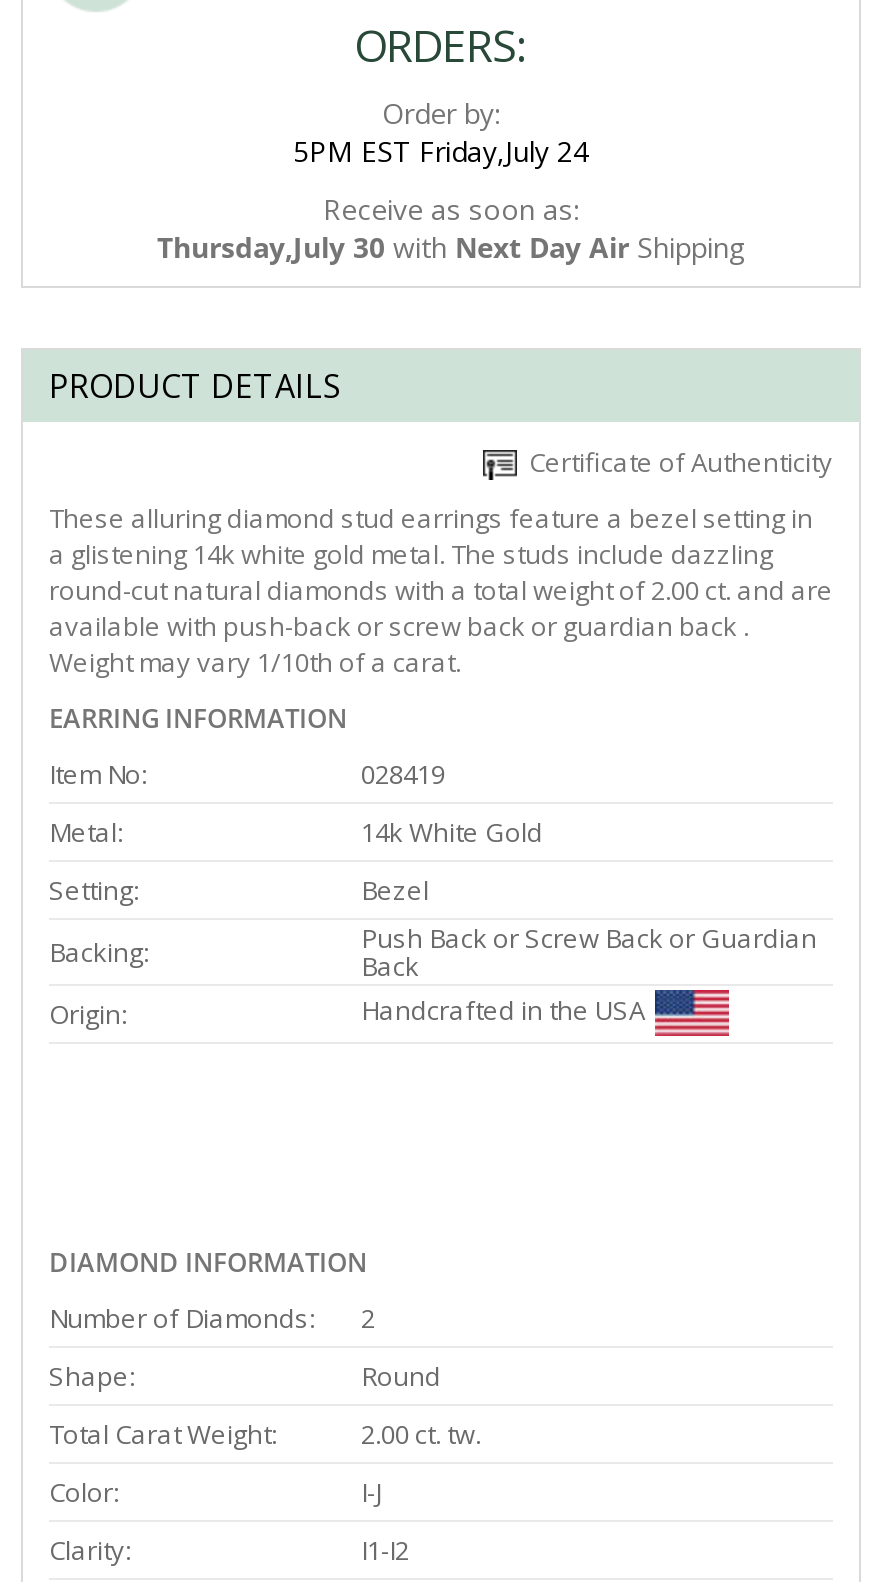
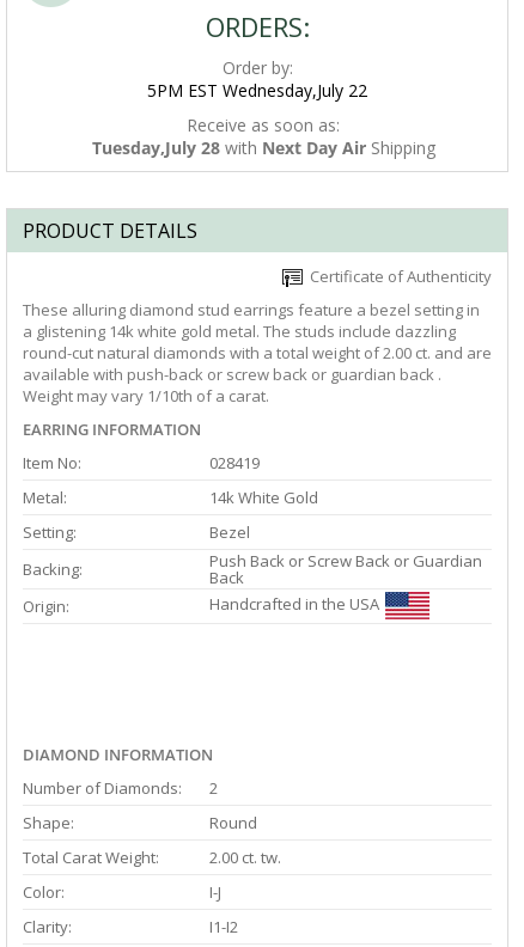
- 5PM EST Friday,July 24
+ 5PM EST Wednesday,July 22

- Thursday,July 30 with Next Day Air Shipping
+ Tuesday,July 28 with Next Day Air Shipping
